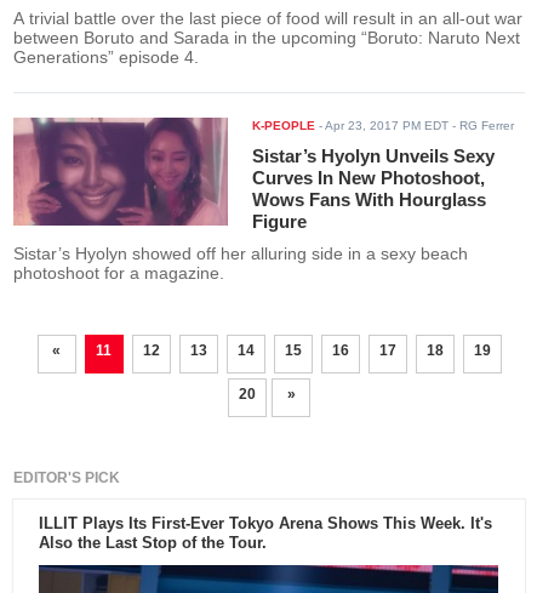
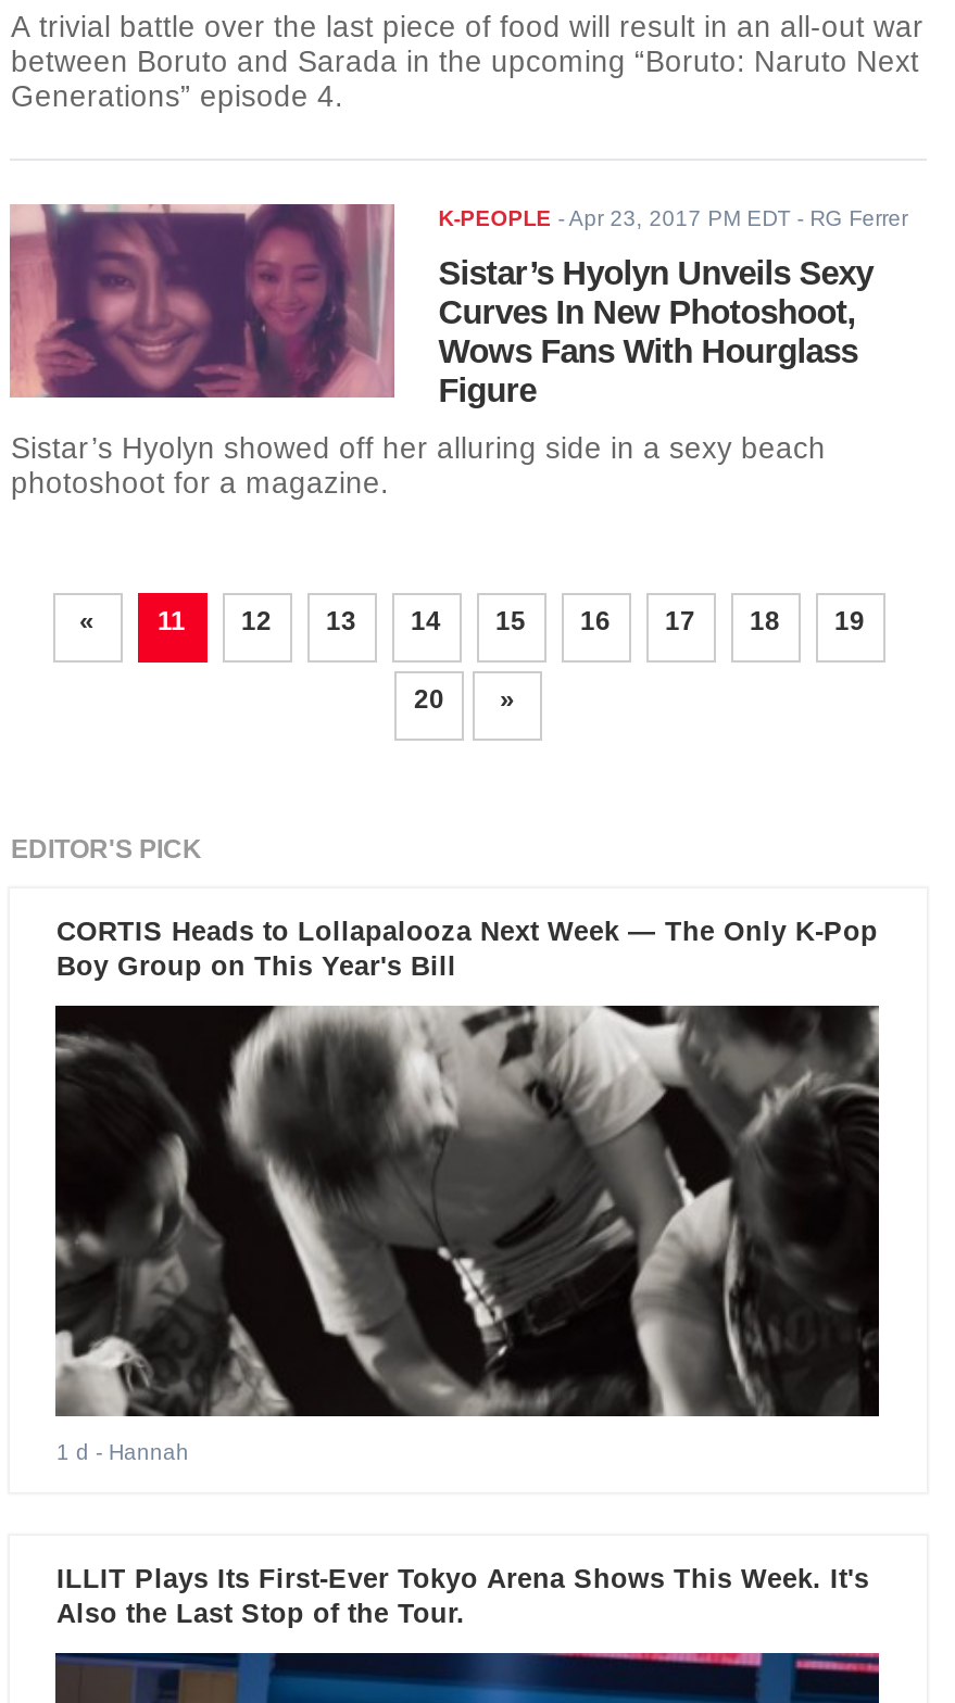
+ [image]
+ 1 d - Hannah

+ CORTIS Heads to Lollapalooza Next Week — The Only K-Pop
+ Boy Group on This Year's Bill
